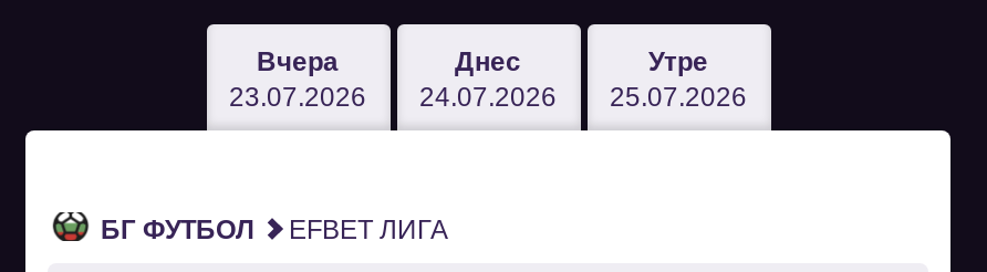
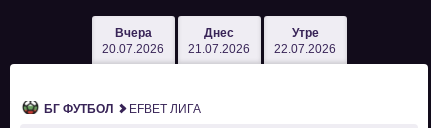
- 23.07.2026
+ 20.07.2026

- 24.07.2026
+ 21.07.2026

- 25.07.2026
+ 22.07.2026
